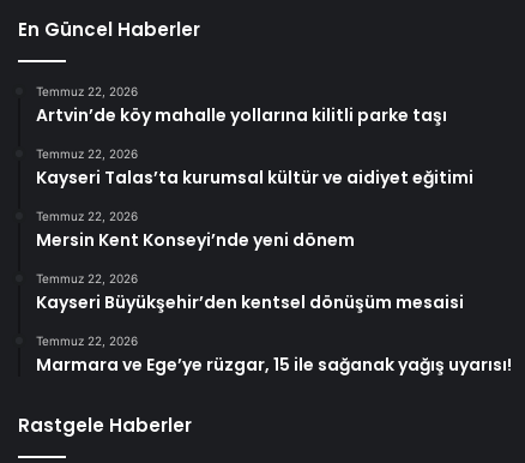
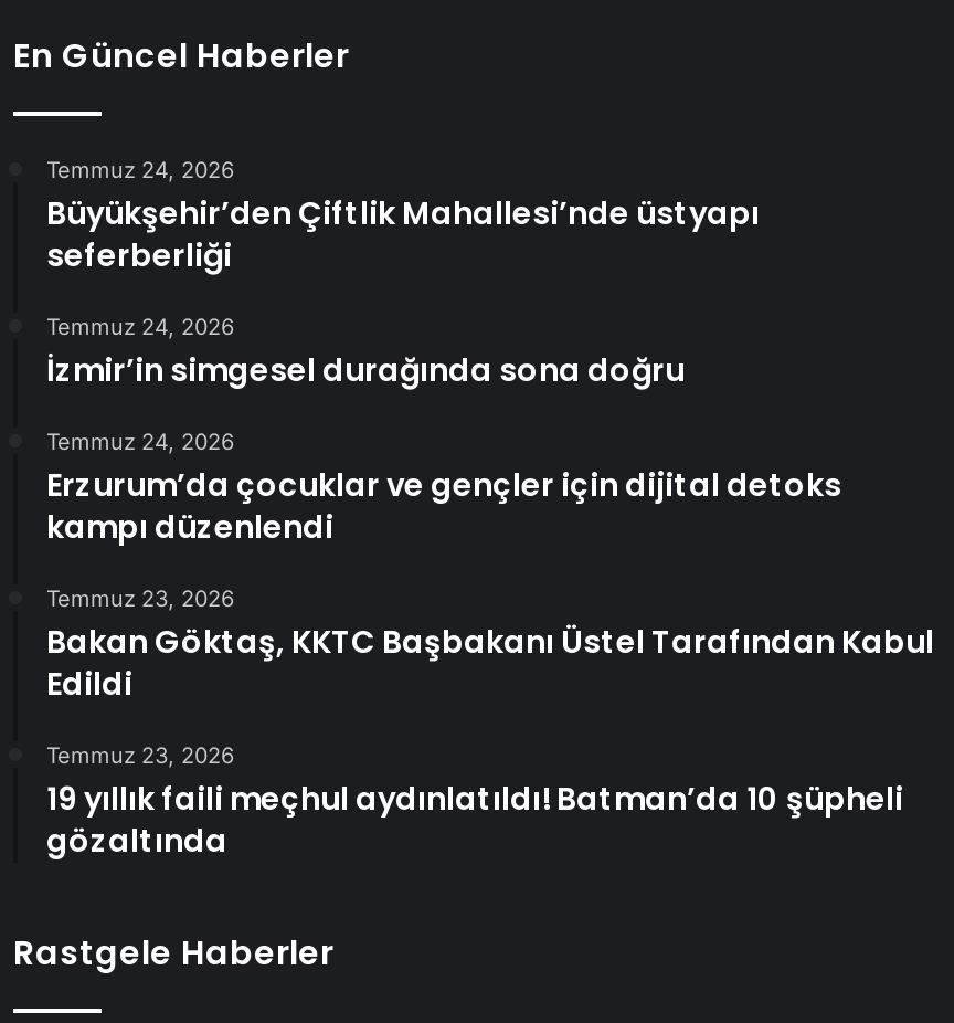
- Temmuz 22, 2026
- Artvin’de köy mahalle yollarına kilitli parke taşı
+ Temmuz 24, 2026
+ Büyükşehir’den Çiftlik Mahallesi’nde üstyapı
+ seferberliği

- Temmuz 22, 2026
- Kayseri Talas’ta kurumsal kültür ve aidiyet eğitimi
+ Temmuz 24, 2026
+ İzmir’in simgesel durağında sona doğru

- Temmuz 22, 2026
- Mersin Kent Konseyi’nde yeni dönem
+ Temmuz 24, 2026
+ Erzurum’da çocuklar ve gençler için dijital detoks
+ kampı düzenlendi

- Temmuz 22, 2026
- Kayseri Büyükşehir’den kentsel dönüşüm mesaisi
+ Temmuz 23, 2026
+ Bakan Göktaş, KKTC Başbakanı Üstel Tarafından Kabul
+ Edildi

- Temmuz 22, 2026
- Marmara ve Ege’ye rüzgar, 15 ile sağanak yağış uyarısı!
+ Temmuz 23, 2026
+ 19 yıllık faili meçhul aydınlatıldı! Batman’da 10 şüpheli
+ gözaltında
